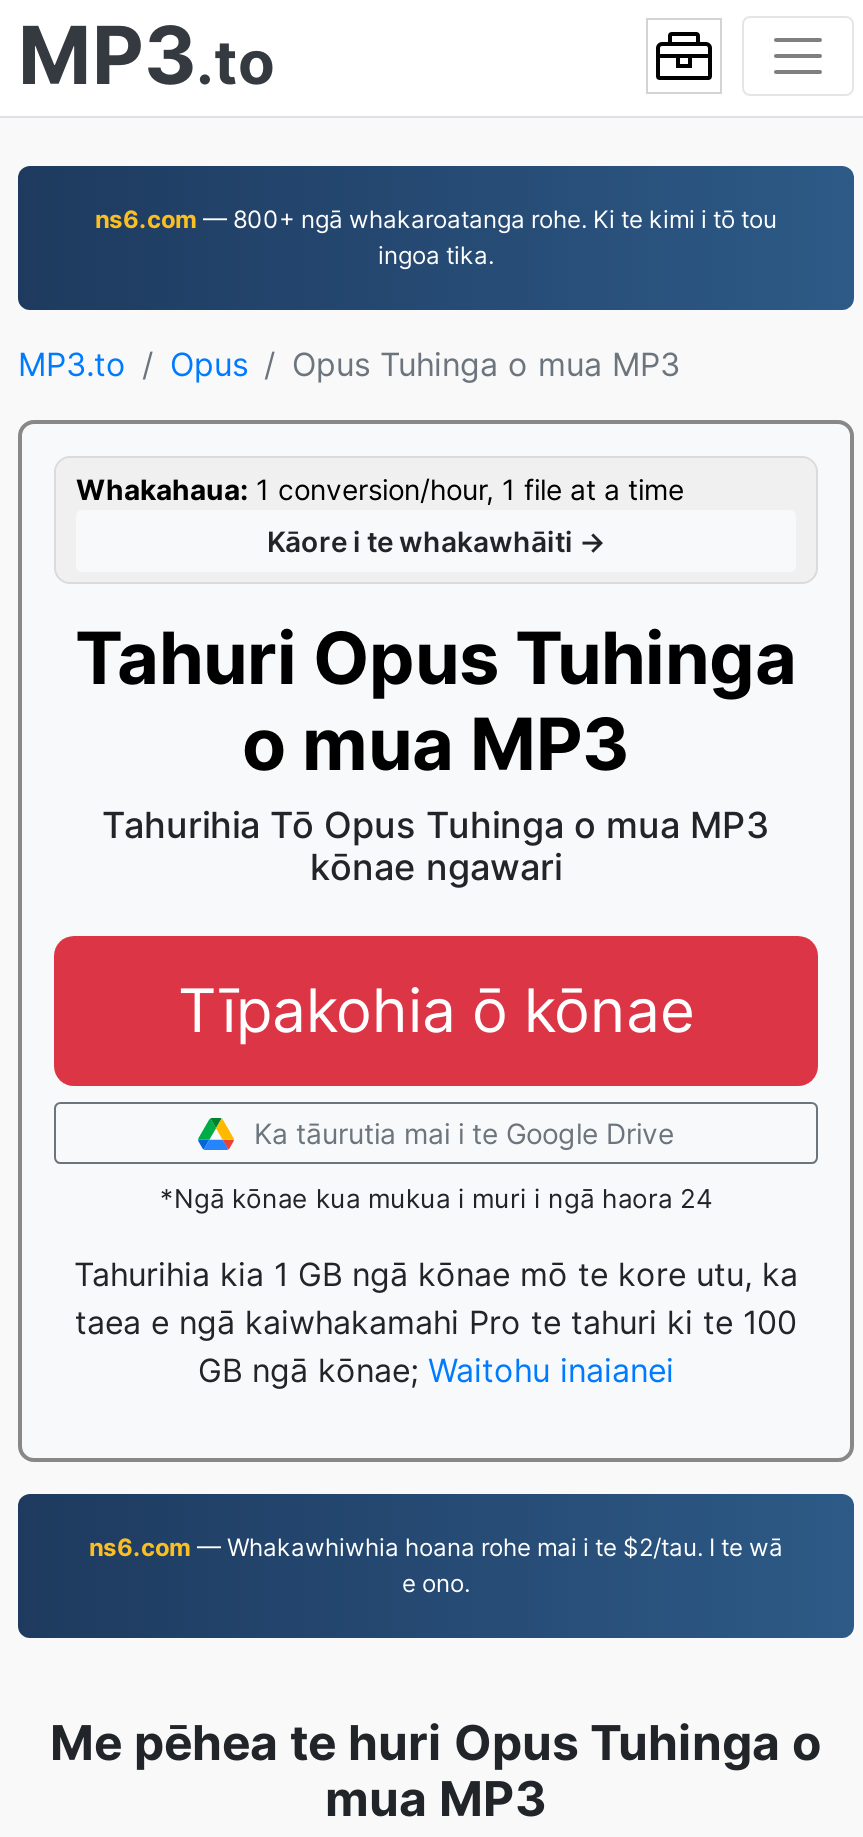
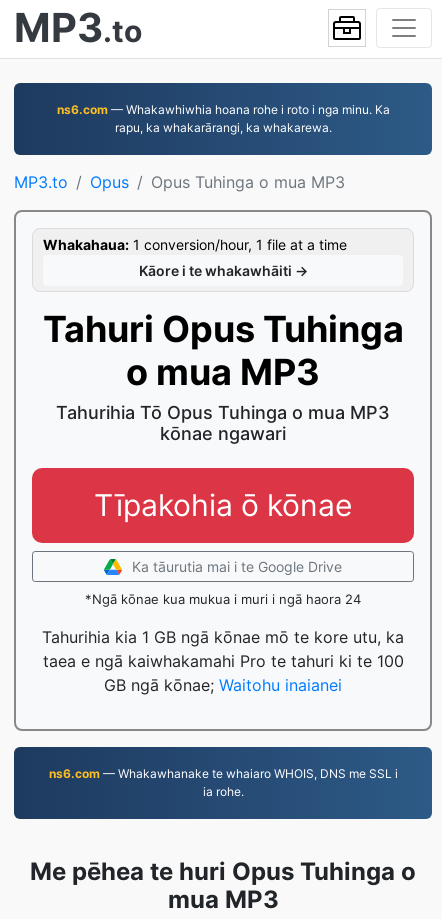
- ns6.com — 800+ ngā whakaroatanga rohe. Ki te kimi i tō tou
- ingoa tika.
+ ns6.com — Whakawhiwhia hoana rohe i roto i nga minu. Ka
+ rapu, ka whakarārangi, ka whakarewa.

- ns6.com — Whakawhiwhia hoana rohe mai i te $2/tau. I te wā
- e ono.
+ ns6.com — Whakawhanake te whaiaro WHOIS, DNS me SSL i
+ ia rohe.
